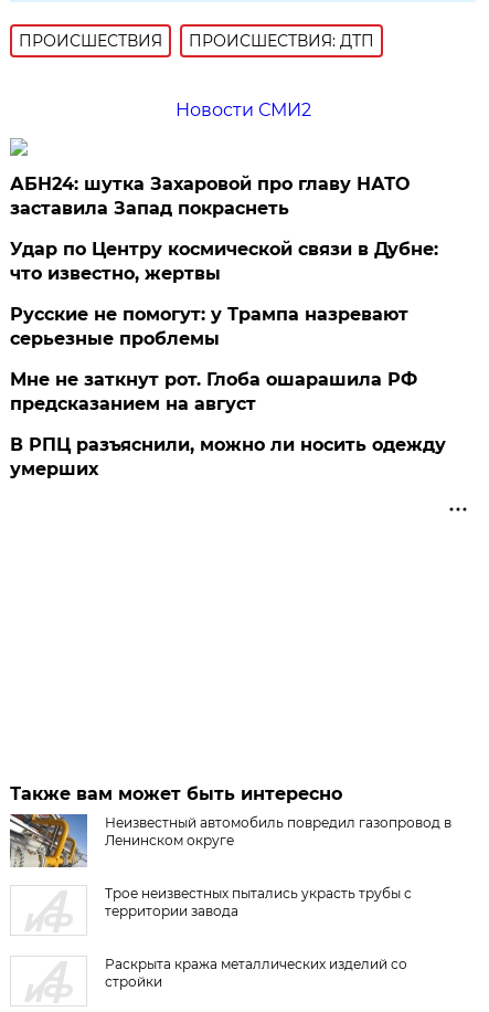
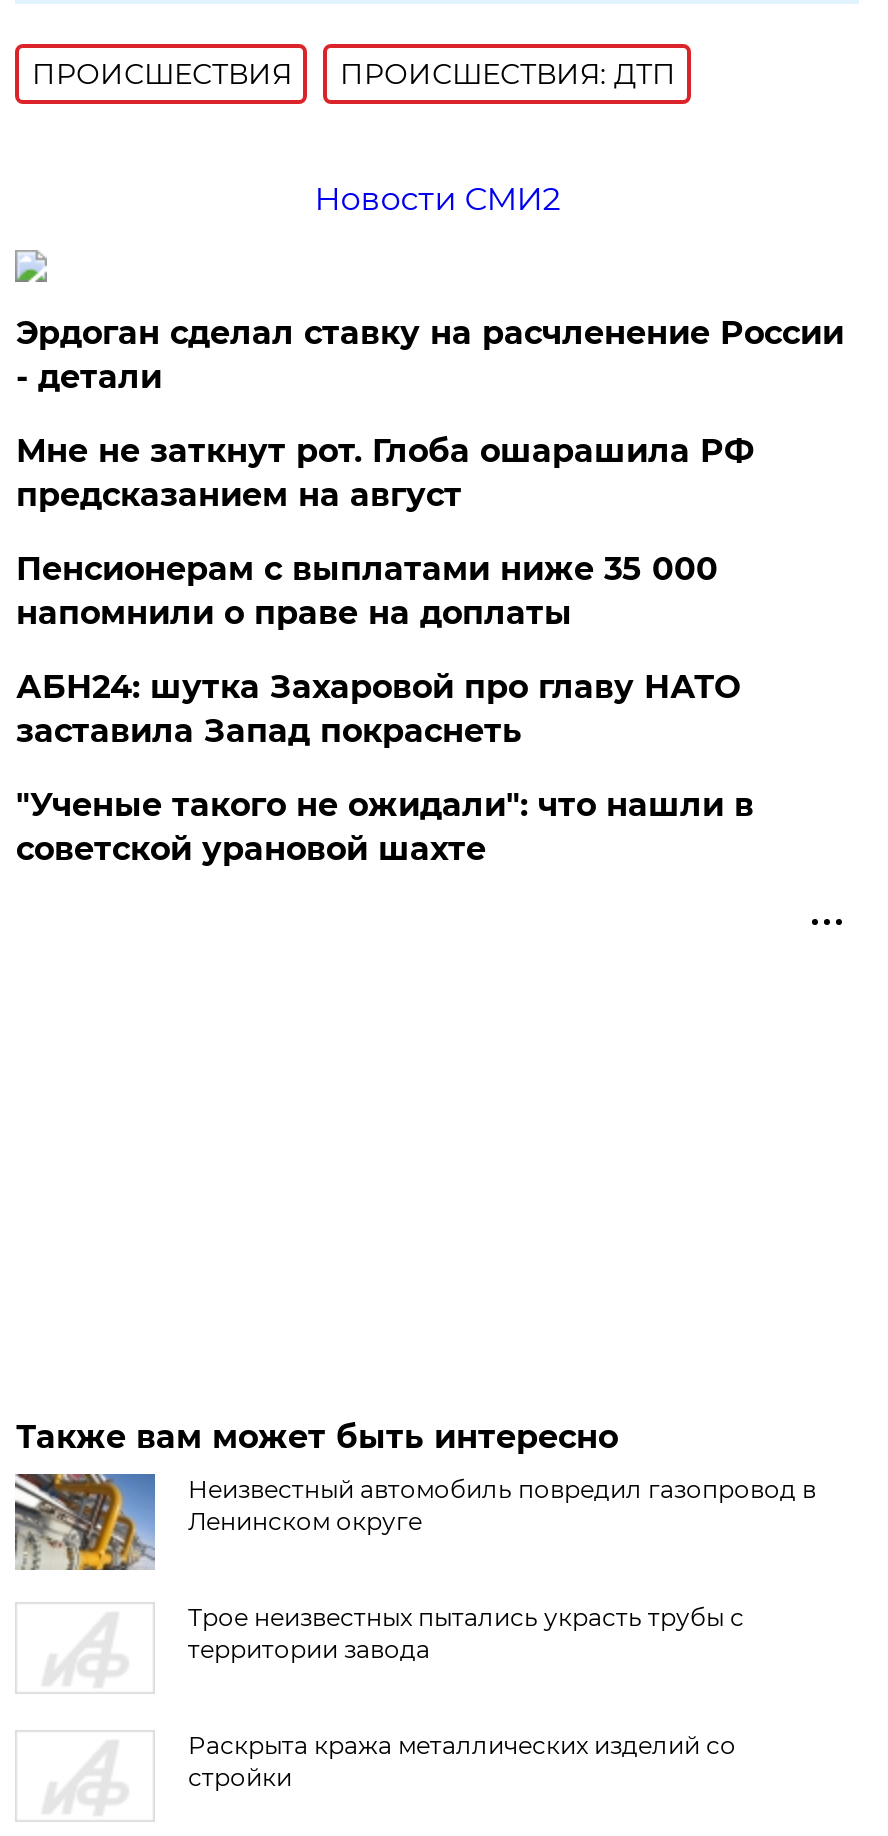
+ Эрдоган сделал ставку на расчленение России
+ - детали
+ Пенсионерам с выплатами ниже 35 000
+ напомнили о праве на доплаты

moved down: АБН24: шутка Захаровой про главу НАТО | заставила Запад покраснеть

- Удар по Центру космической связи в Дубне:
- что известно, жертвы
- Русские не помогут: у Трампа назревают
- серьезные проблемы
- В РПЦ разъяснили, можно ли носить одежду
- умерших
+ "Ученые такого не ожидали": что нашли в
+ советской урановой шахте

moved up: Мне не заткнут рот. Глоба ошарашила РФ | предсказанием на август
